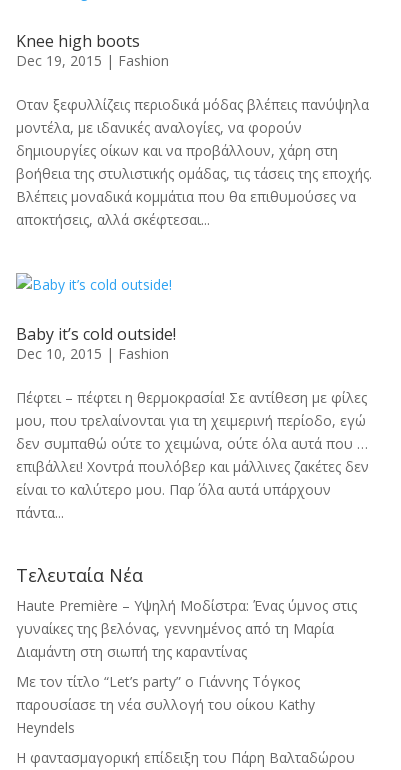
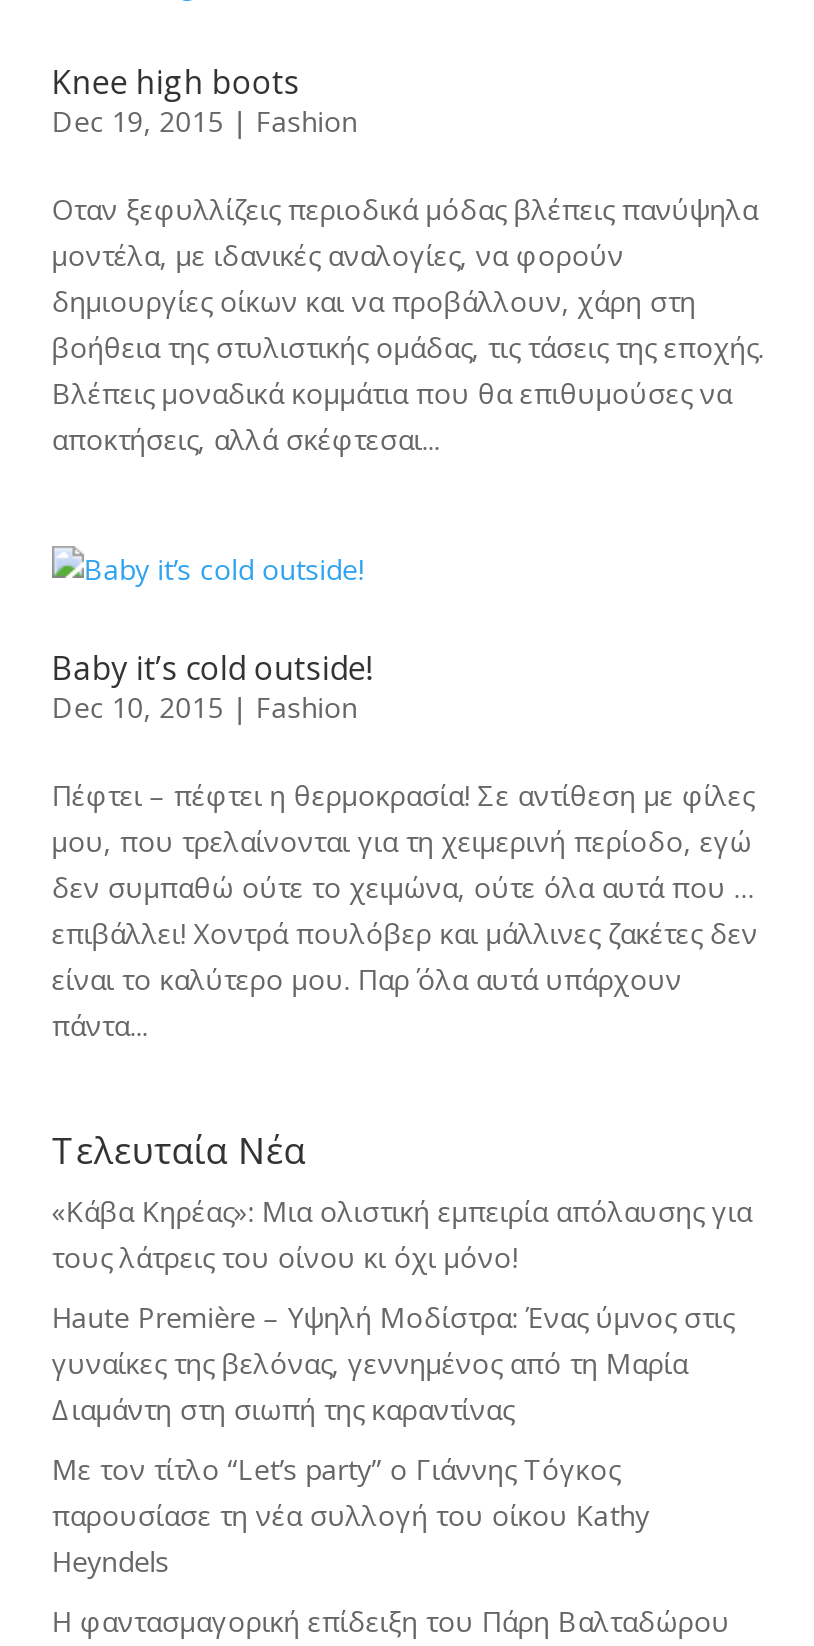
+ «Κάβα Κηρέας»: Μια ολιστική εμπειρία απόλαυσης για
+ τους λάτρεις του οίνου κι όχι μόνο!
